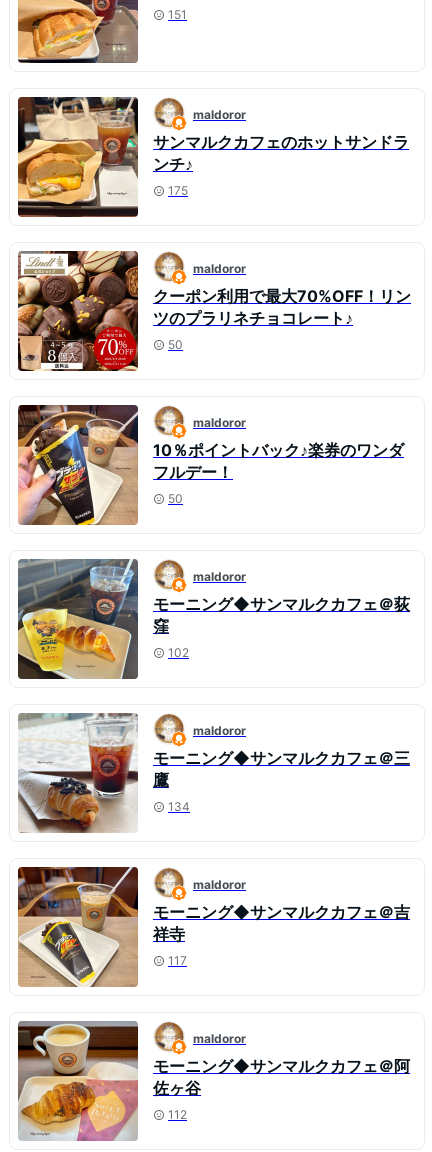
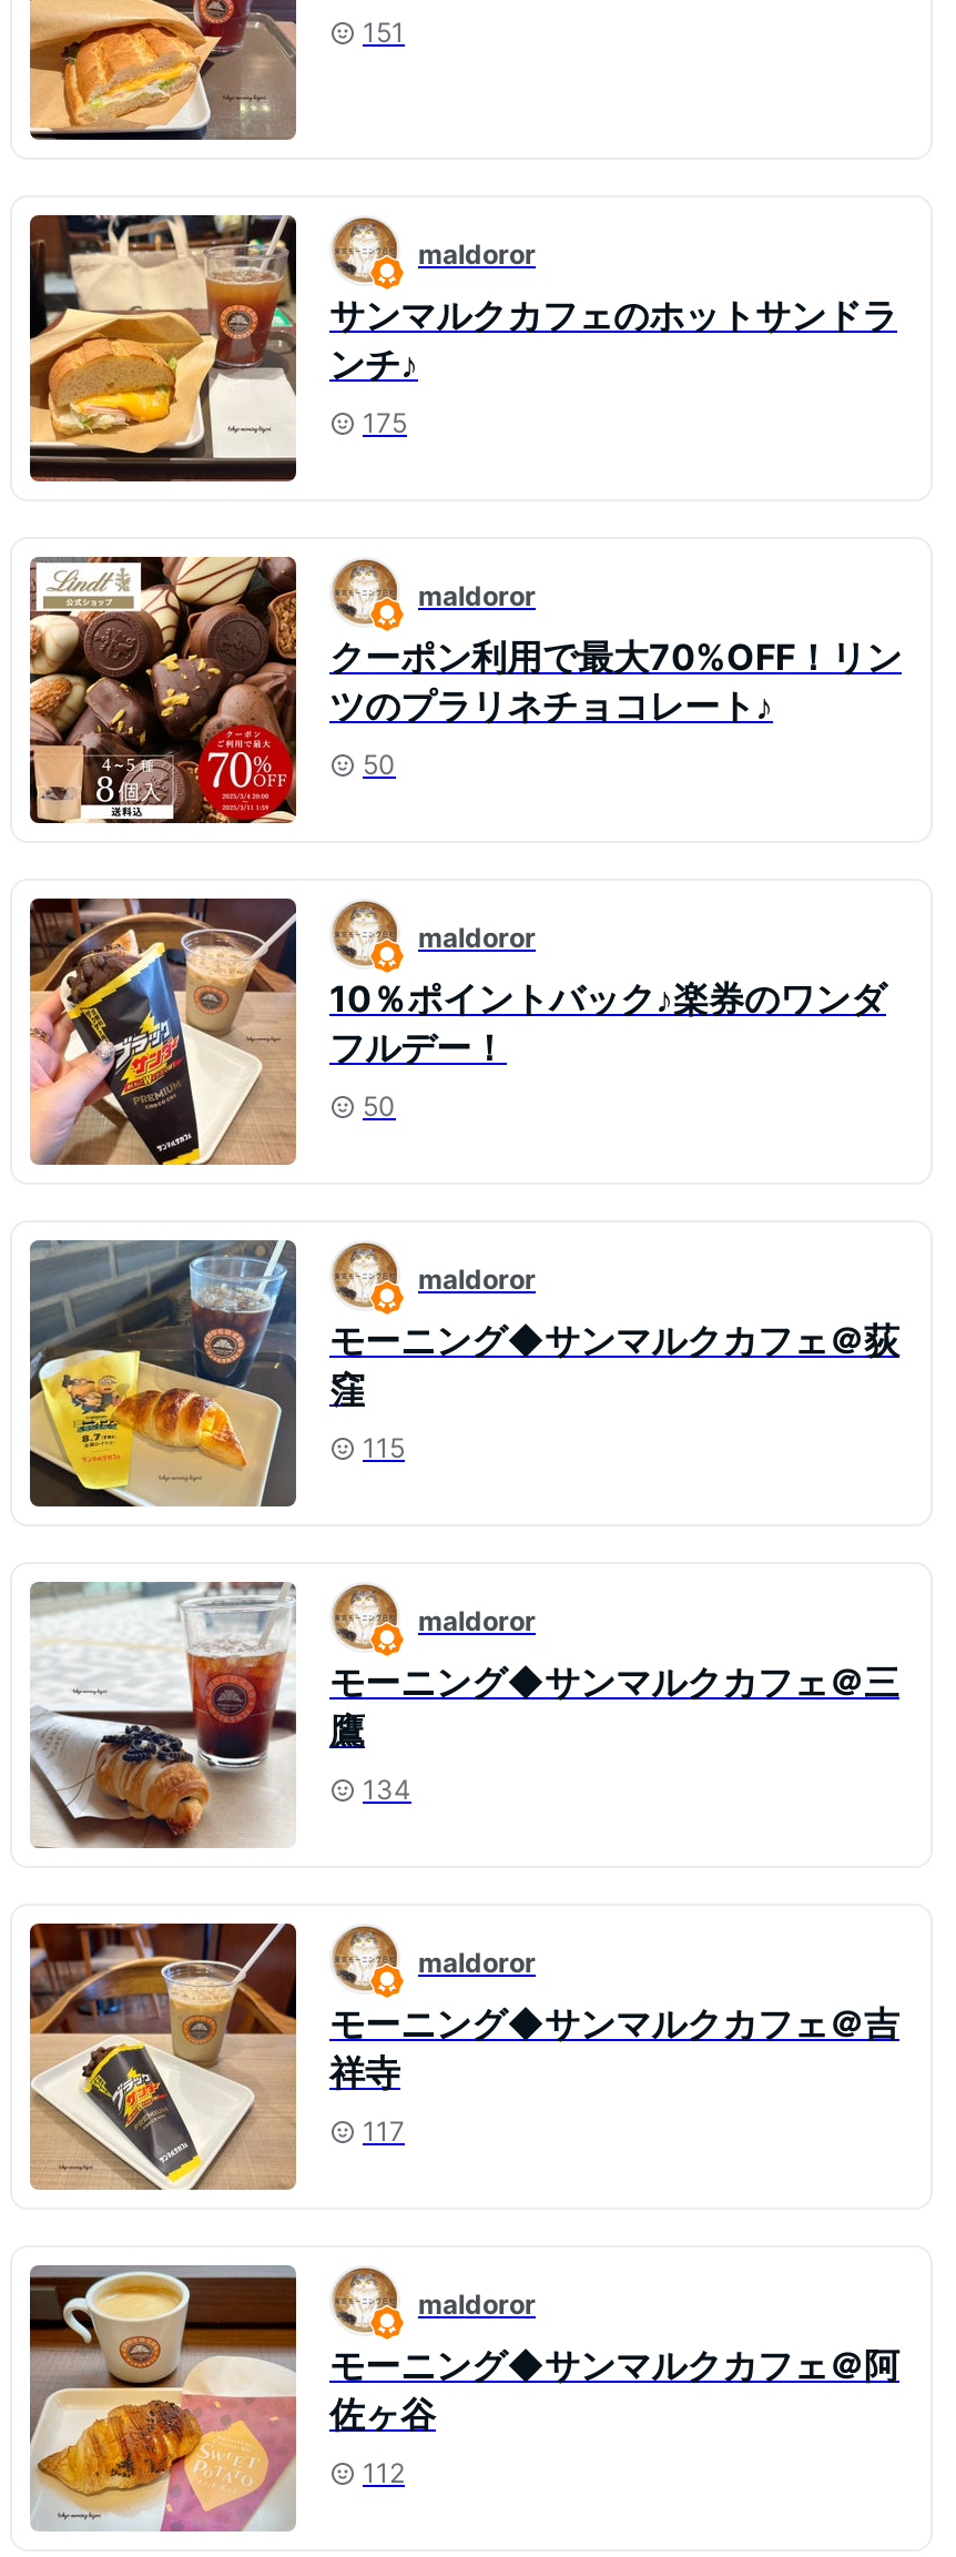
- 102
+ 115
